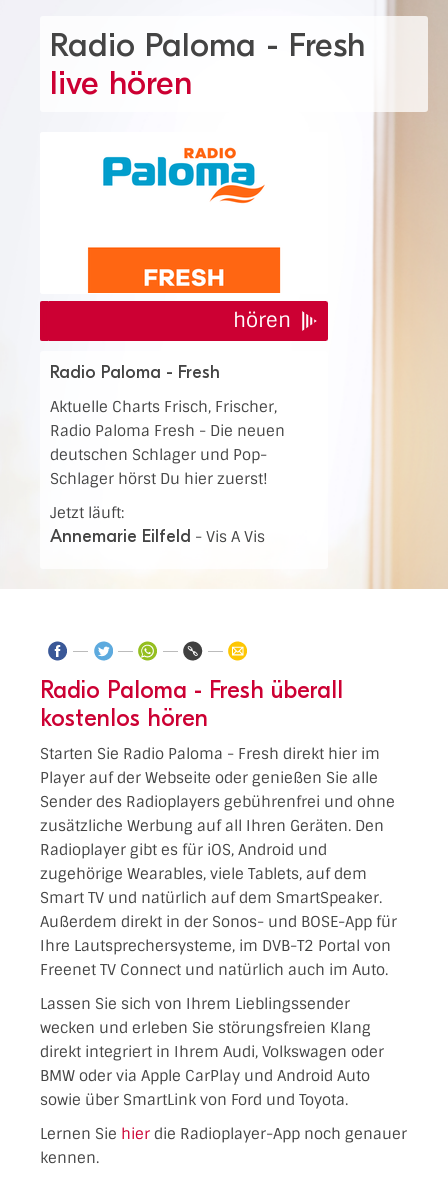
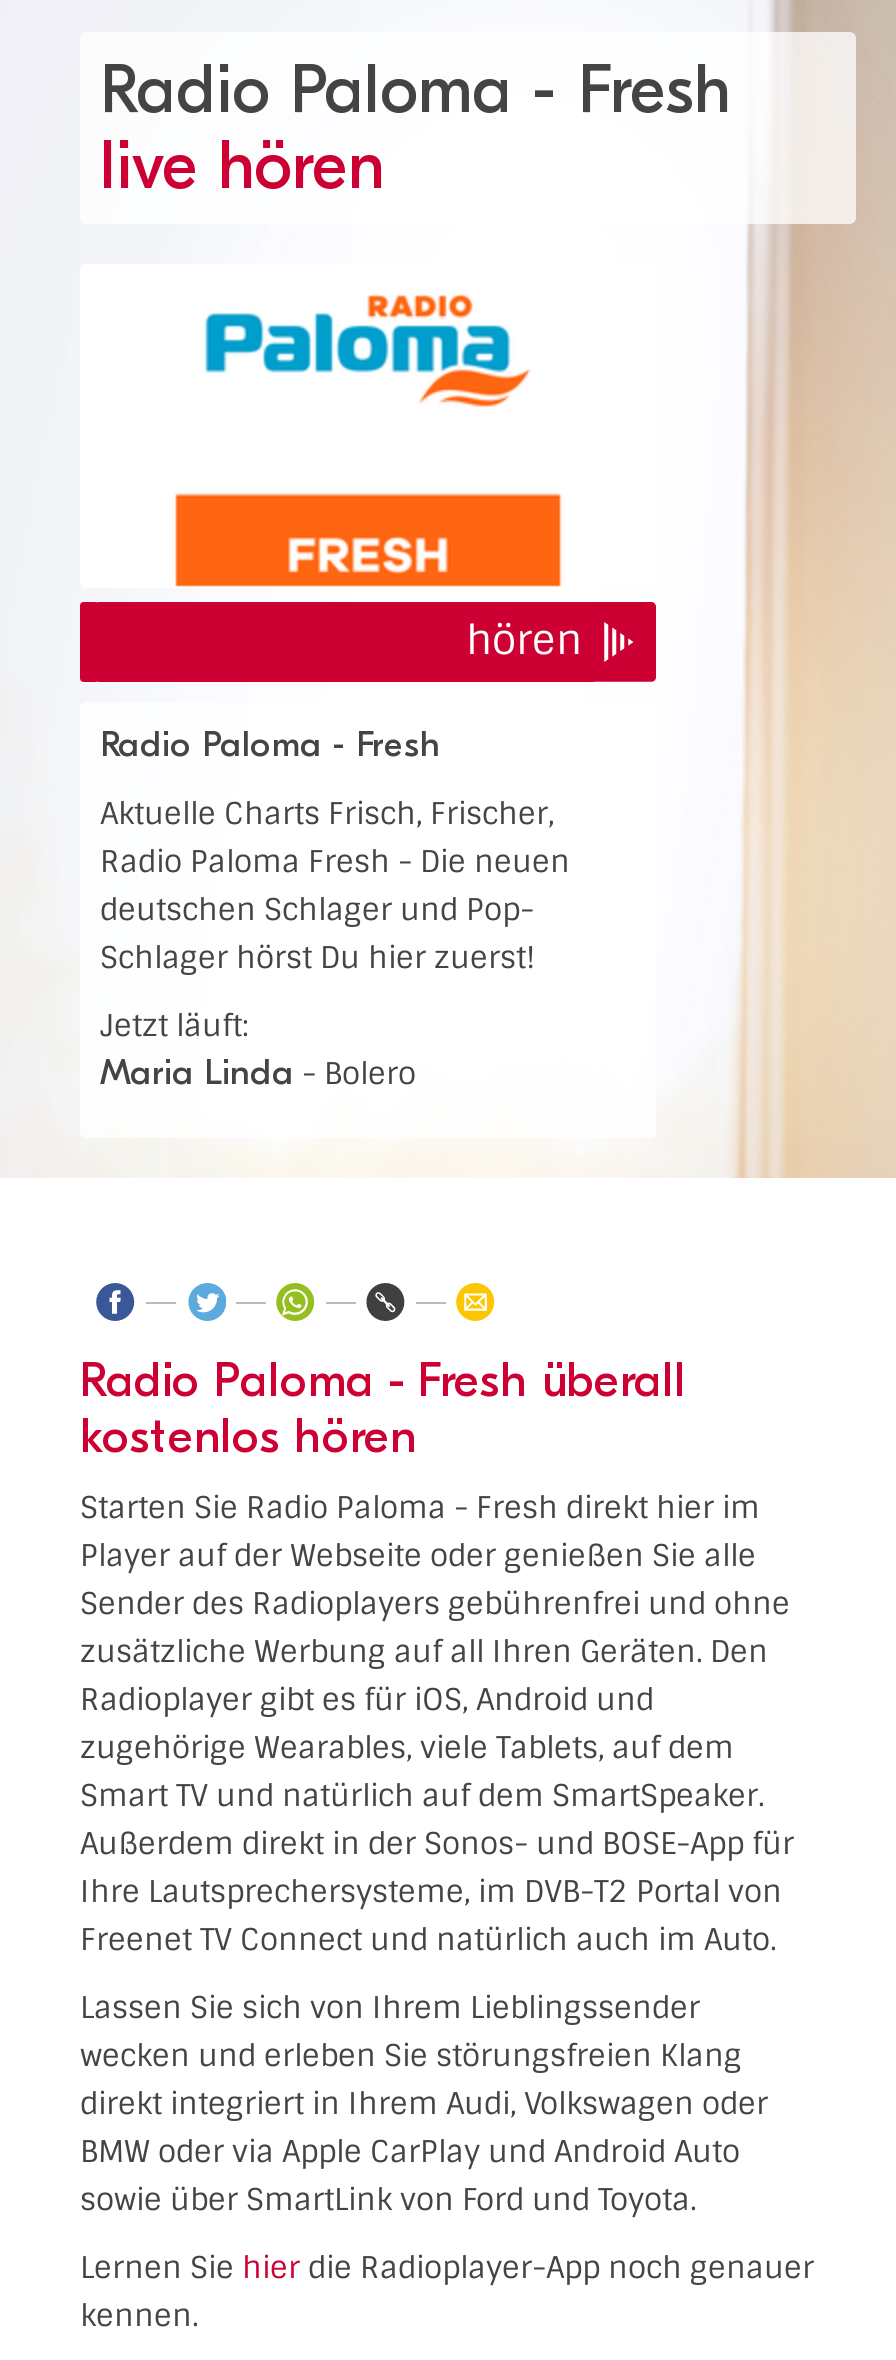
- Annemarie Eilfeld - Vis A Vis
+ Maria Linda - Bolero
